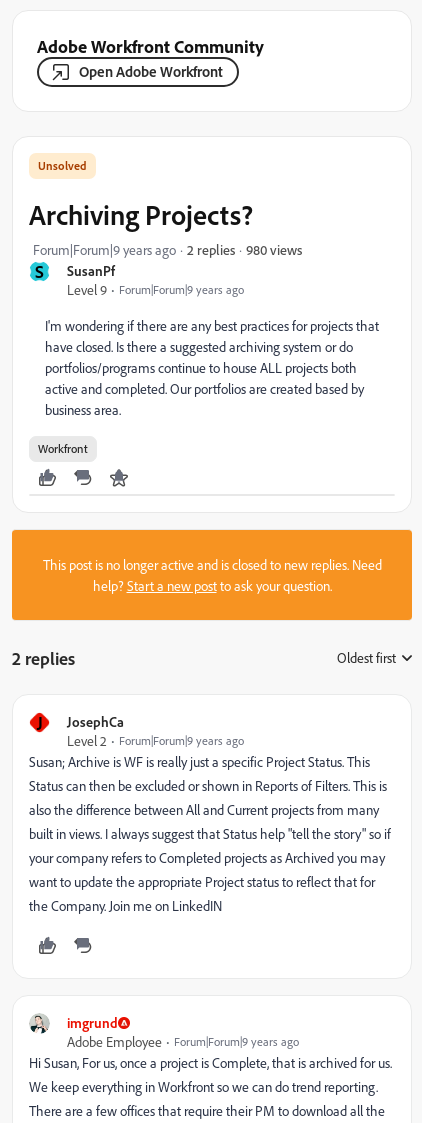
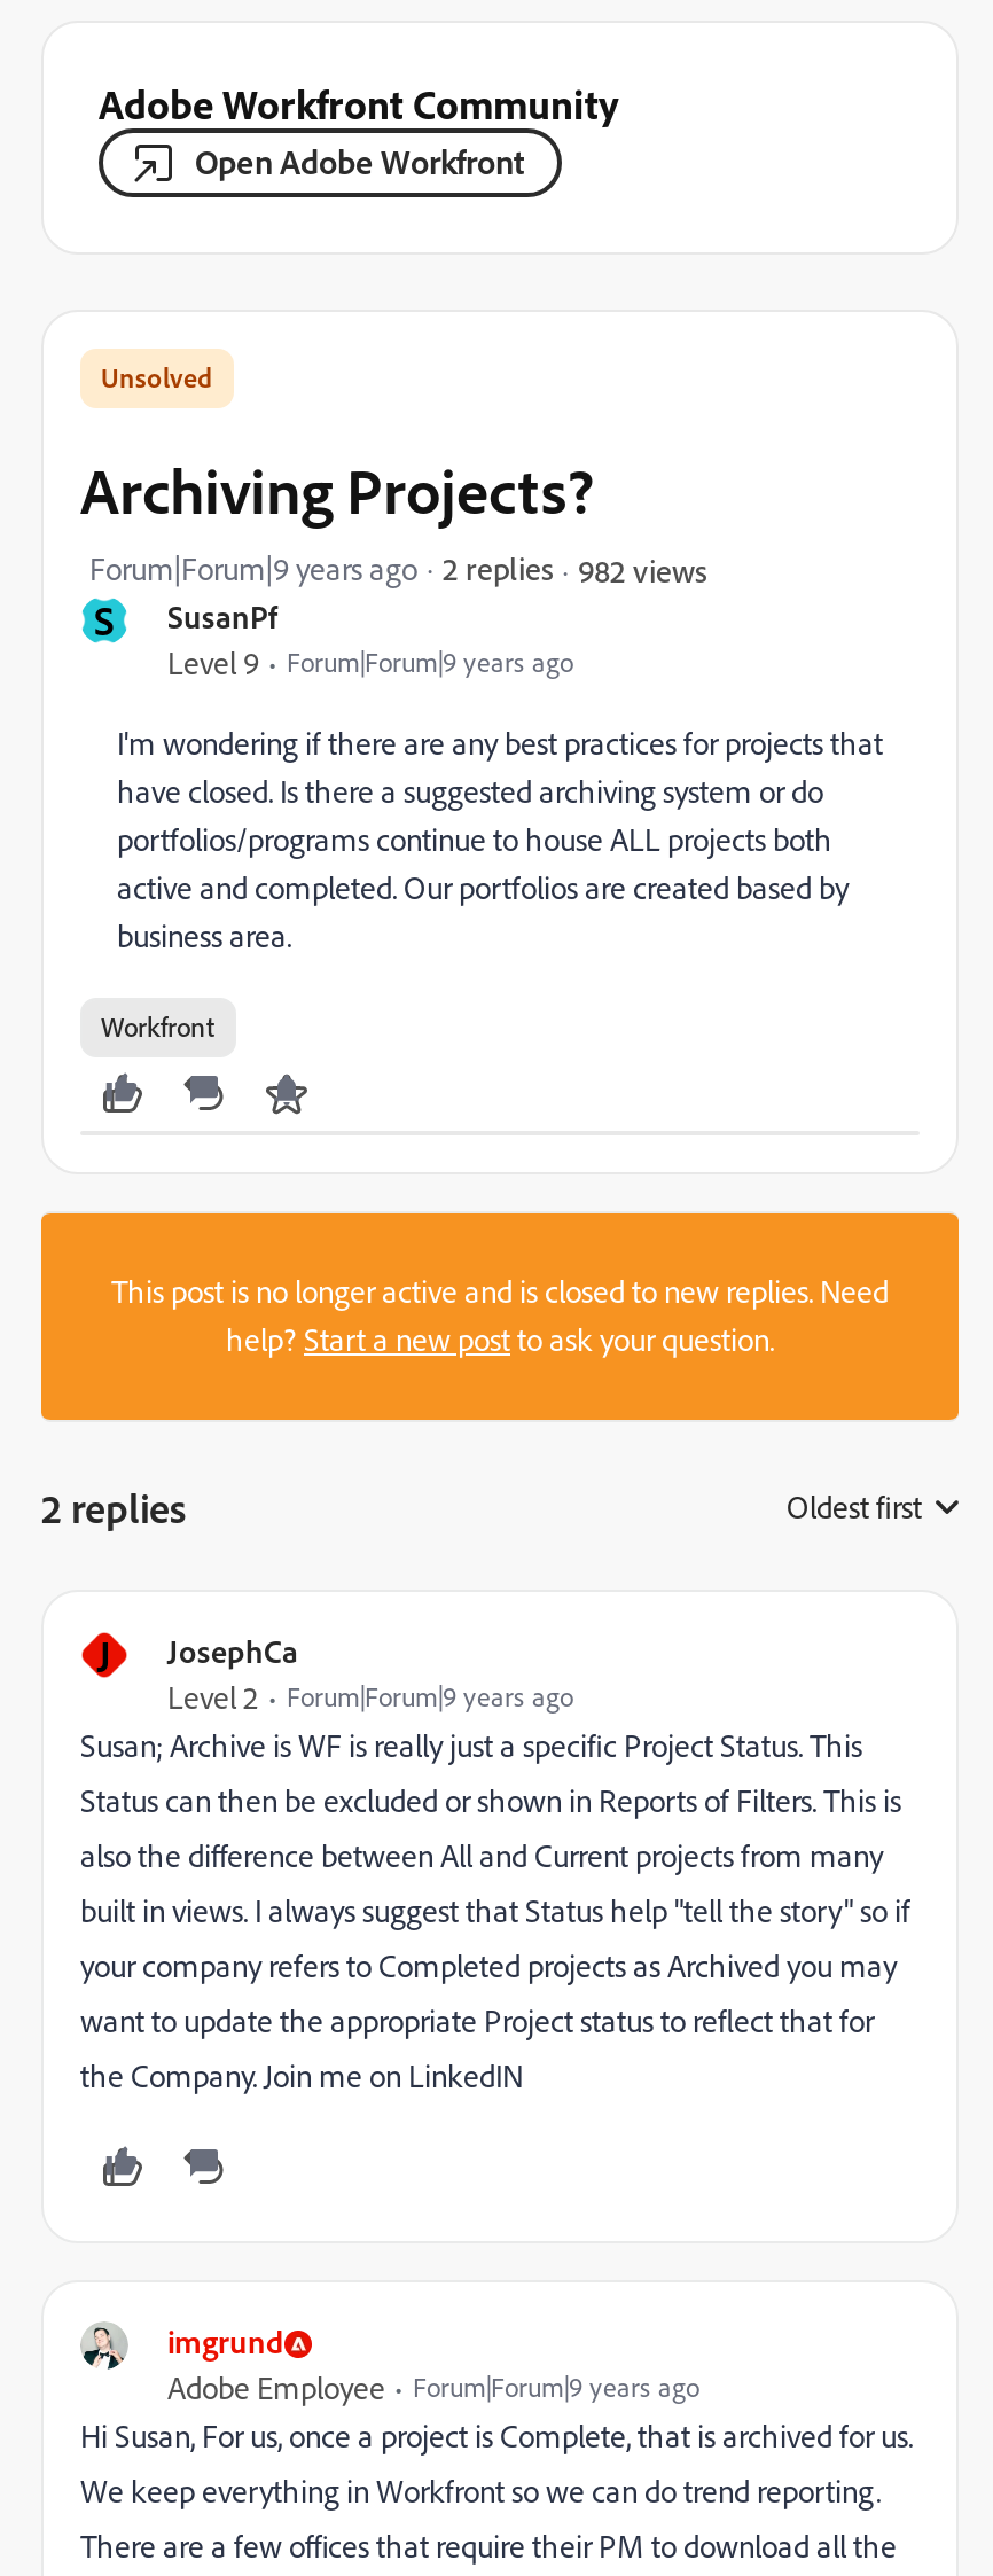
- 980 views
+ 982 views
